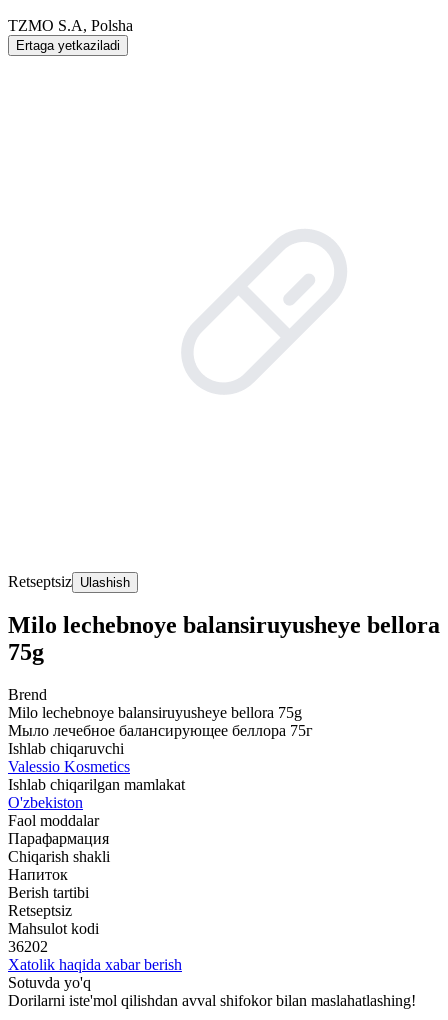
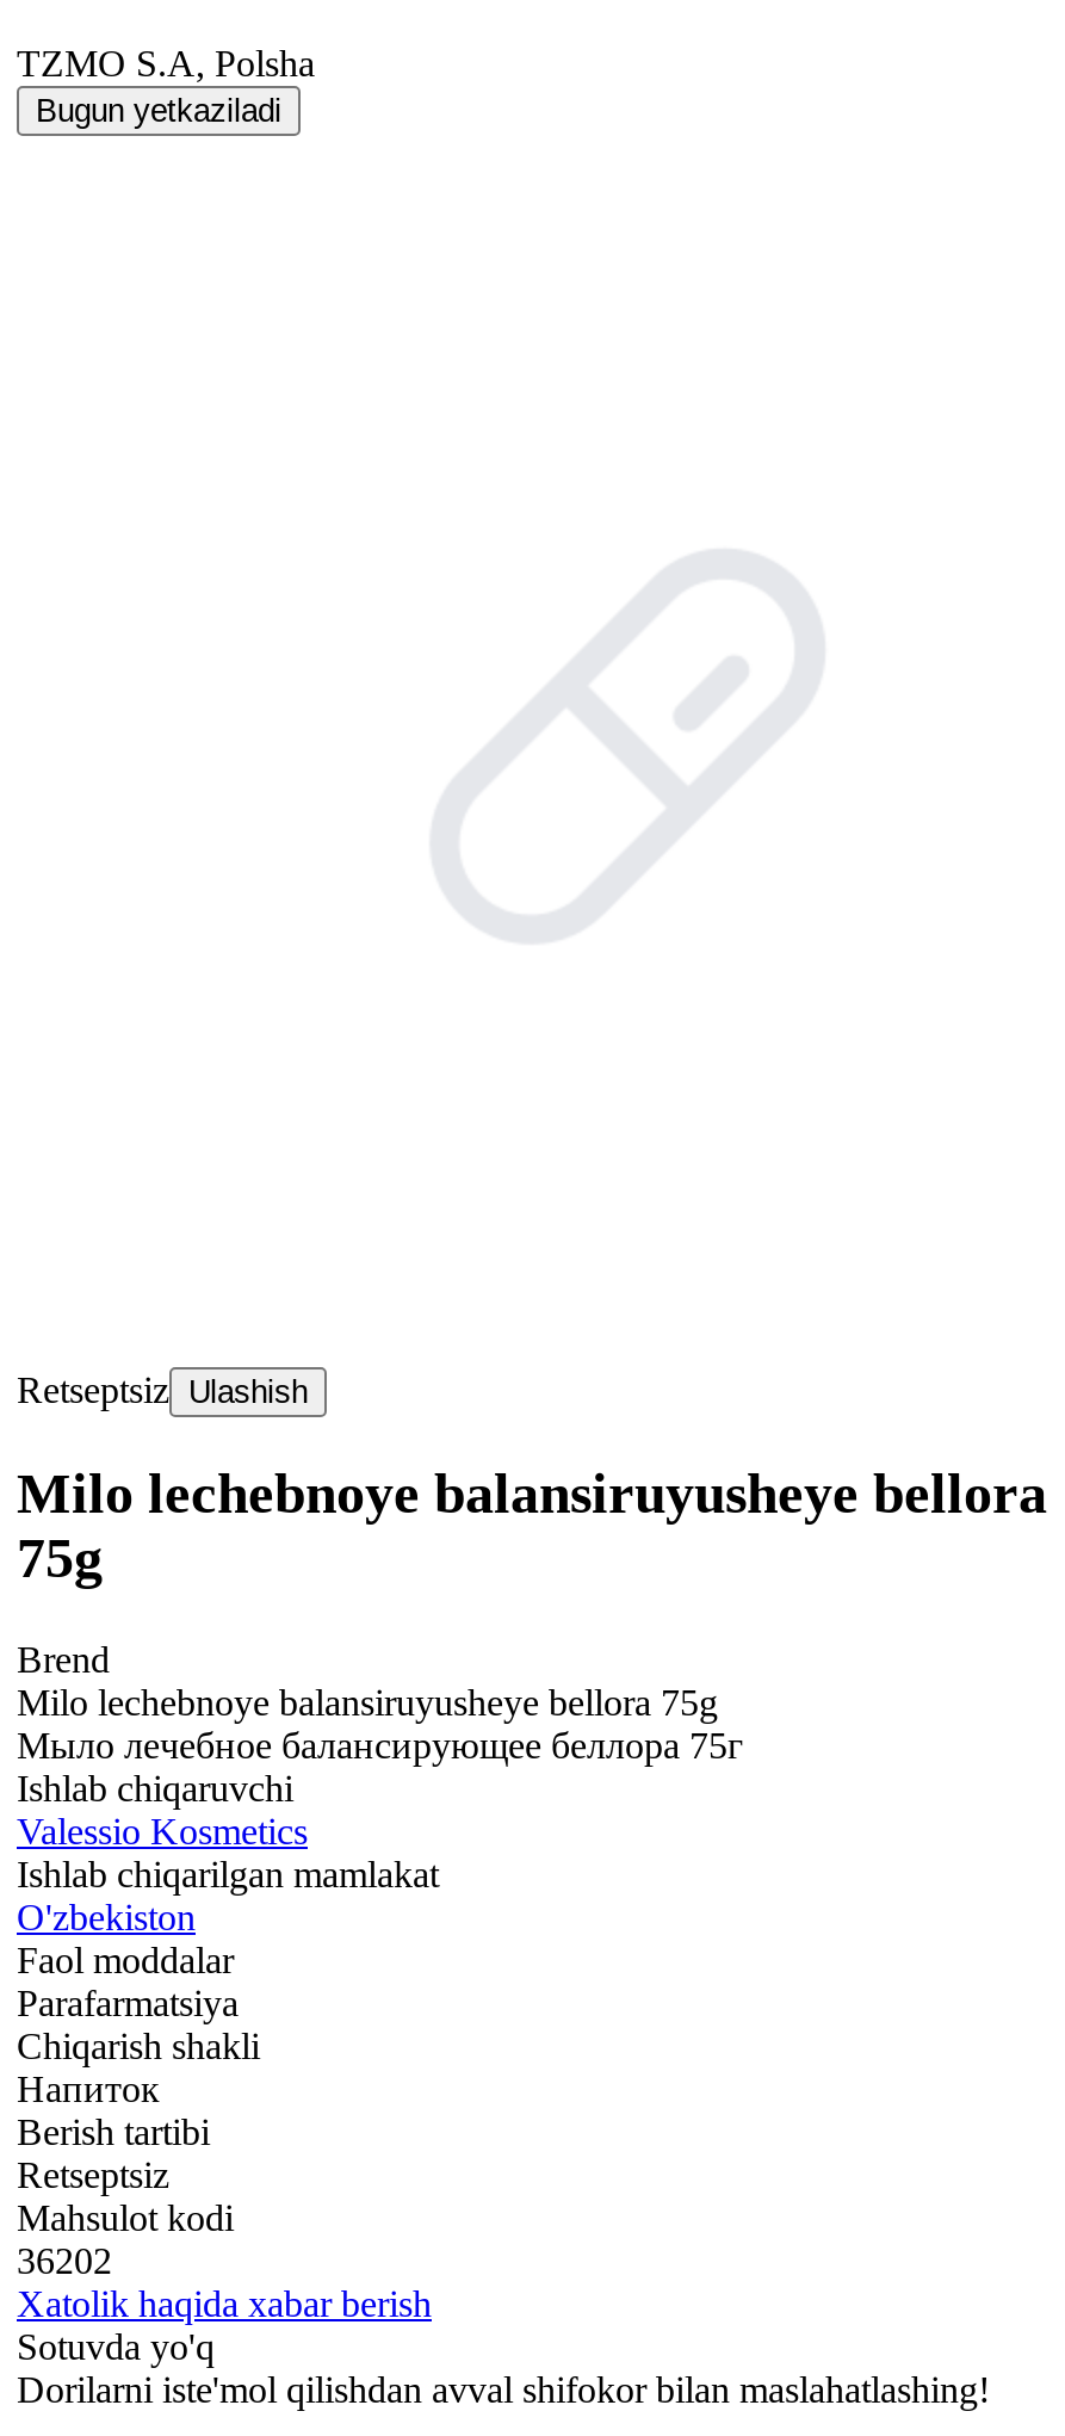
- Ertaga yetkaziladi
+ Bugun yetkaziladi

- Парафармация
+ Parafarmatsiya
